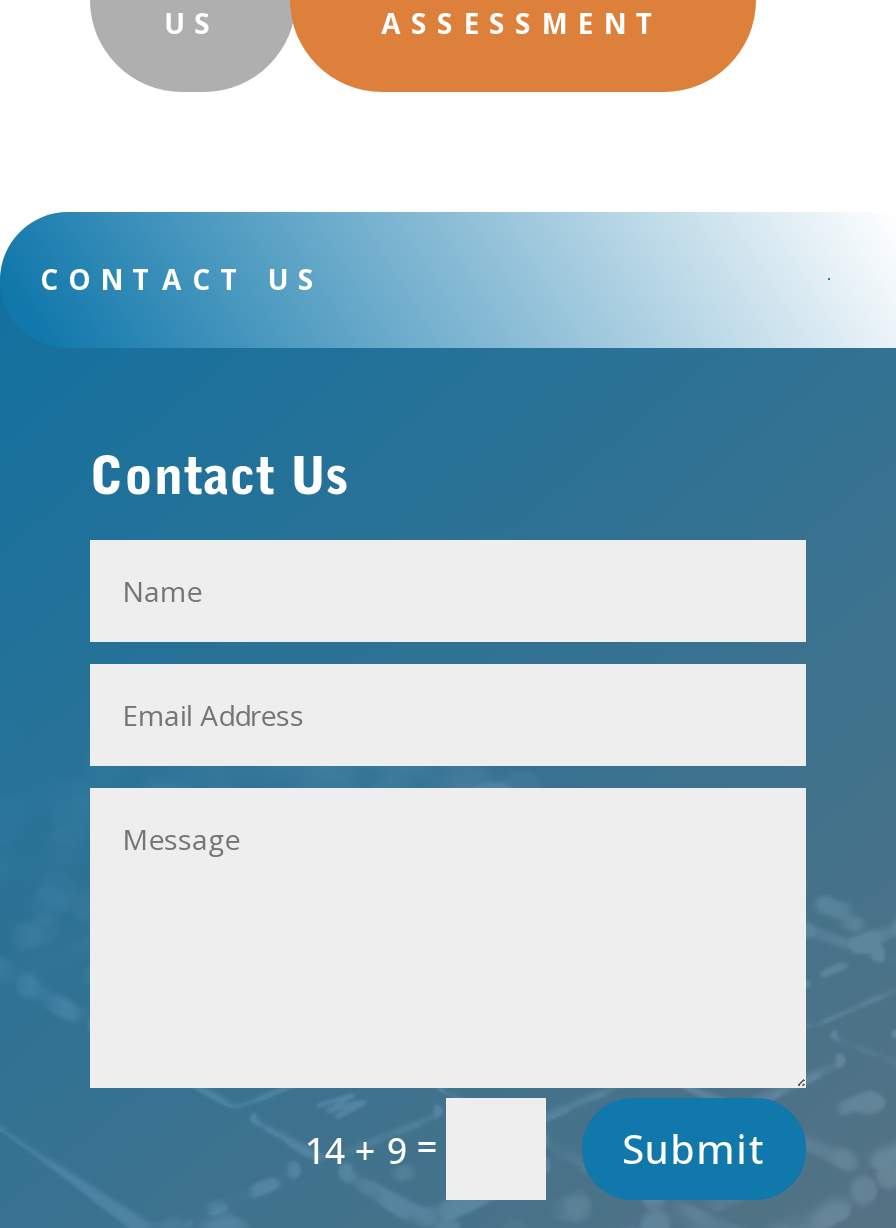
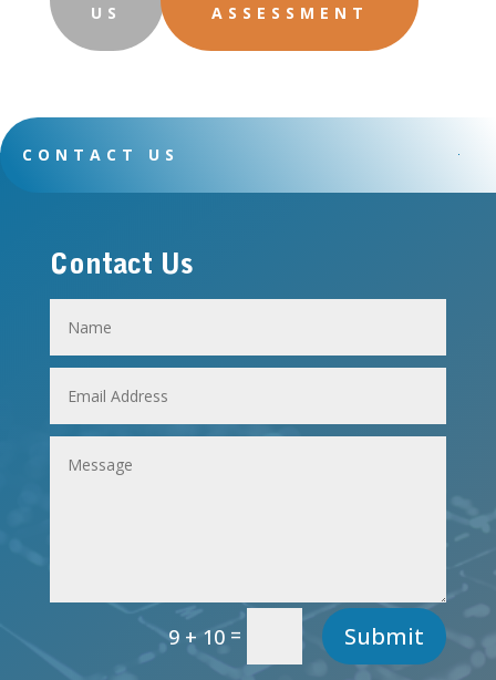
- 14 + 9 =
+ 9 + 10 =
